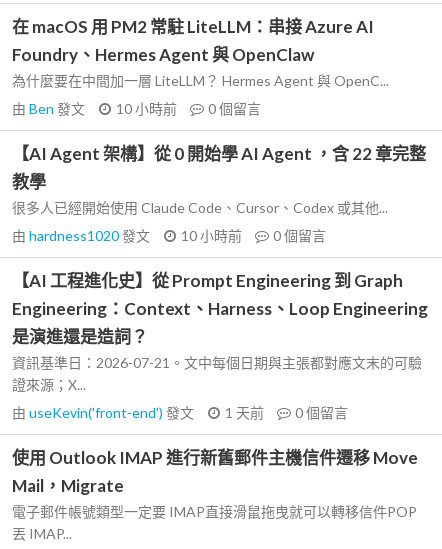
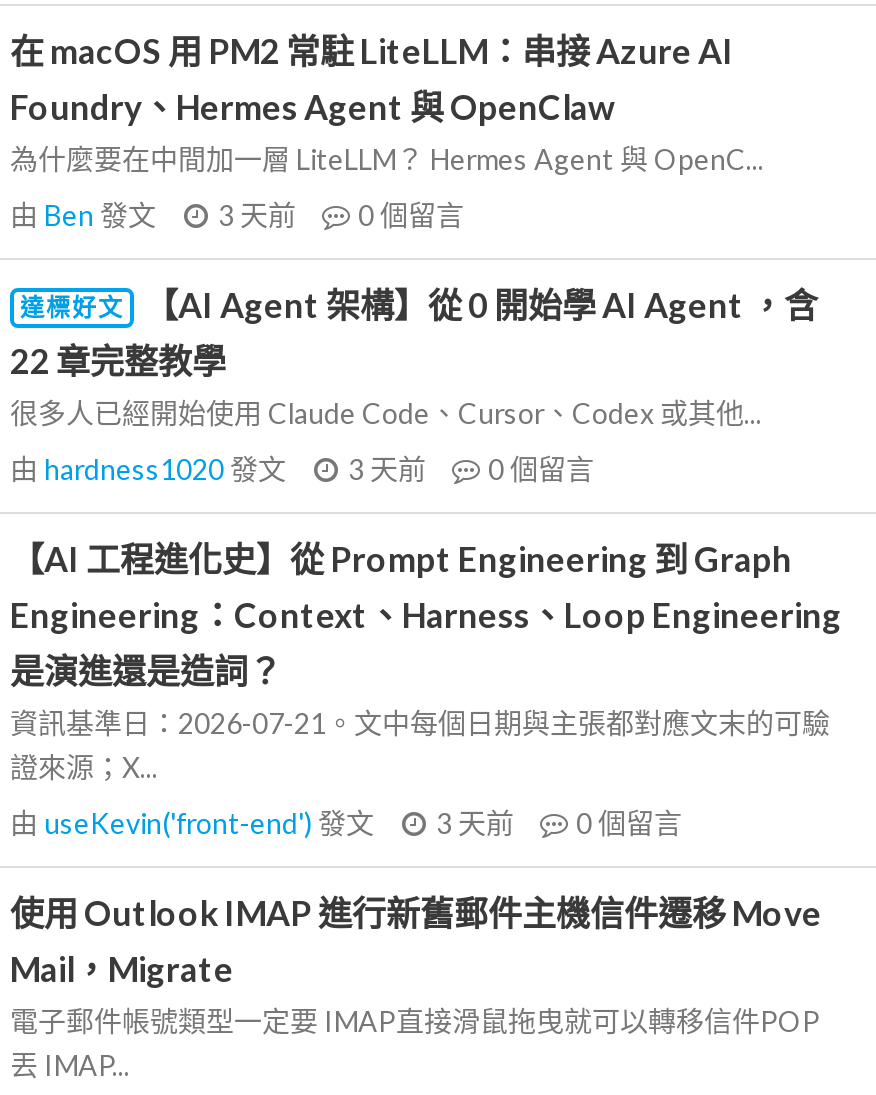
- 由Ben發文 10 小時前 0個留言
+ 由Ben發文 3 天前 0個留言

- 【AI Agent 架構】從 0 開始學 AI Agent ，含 22 章完整
- 教學
+ 達標好文
+ 【AI Agent 架構】從 0 開始學 AI Agent ，含
+ 22 章完整教學

- 由hardness1020發文 10 小時前 0個留言
+ 由hardness1020發文 3 天前 0個留言

- 由useKevin('front-end')發文 1 天前 0個留言
+ 由useKevin('front-end')發文 3 天前 0個留言
